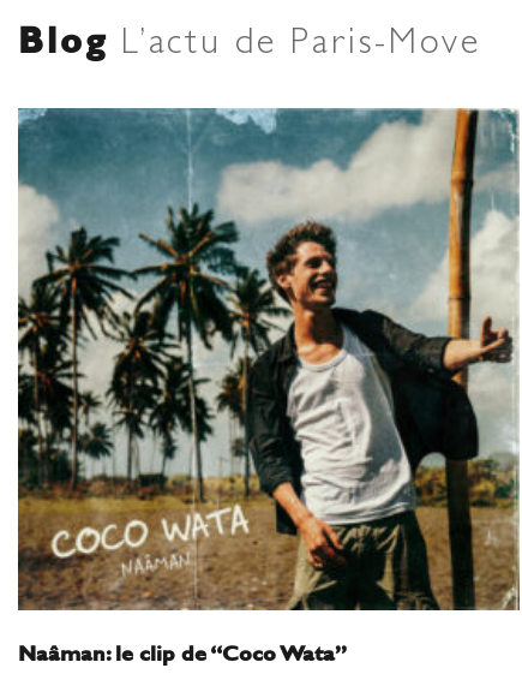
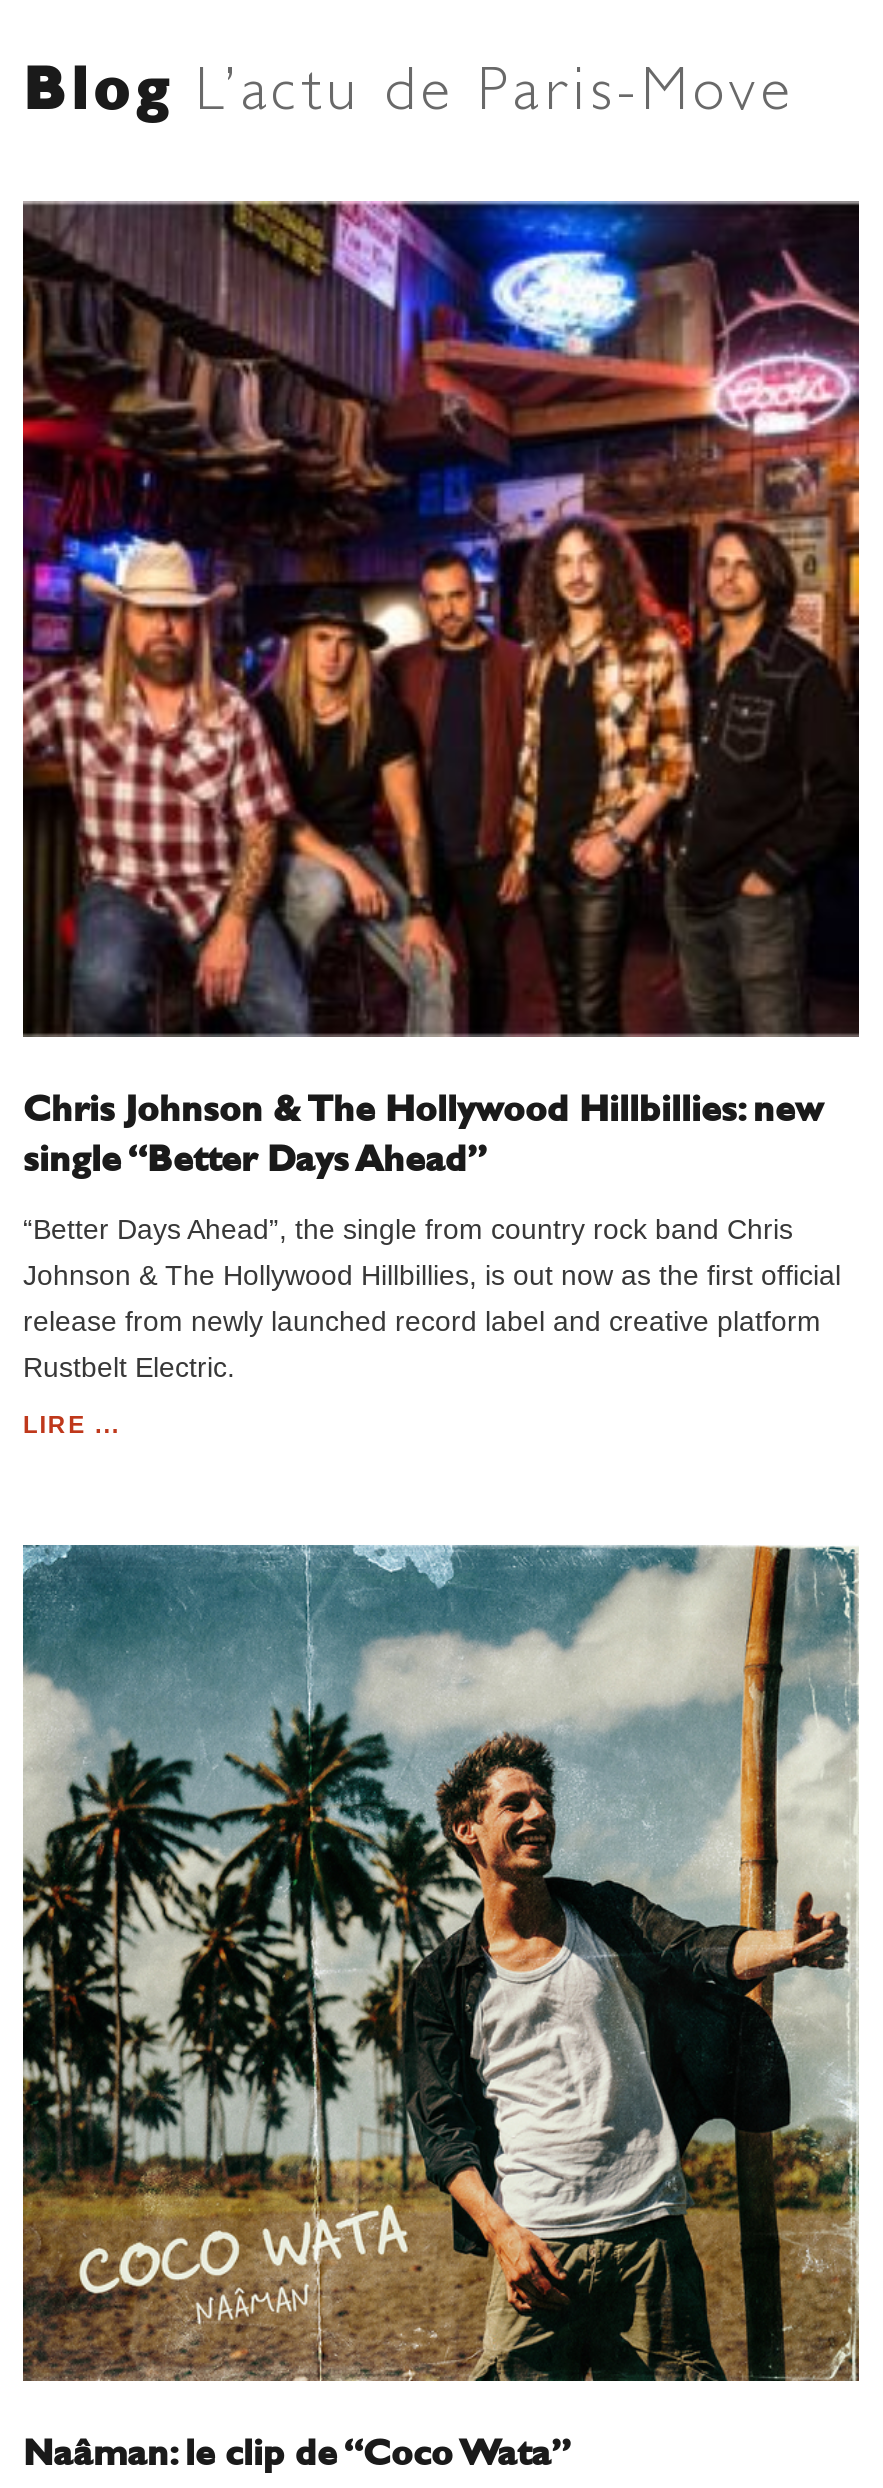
+ [image]
+ Chris Johnson & The Hollywood Hillbillies: new
+ single “Better Days Ahead”
+ “Better Days Ahead”, the single from country rock band Chris
+ Johnson & The Hollywood Hillbillies, is out now as the first official
+ release from newly launched record label and creative platform
+ Rustbelt Electric.
+ LIRE ...
